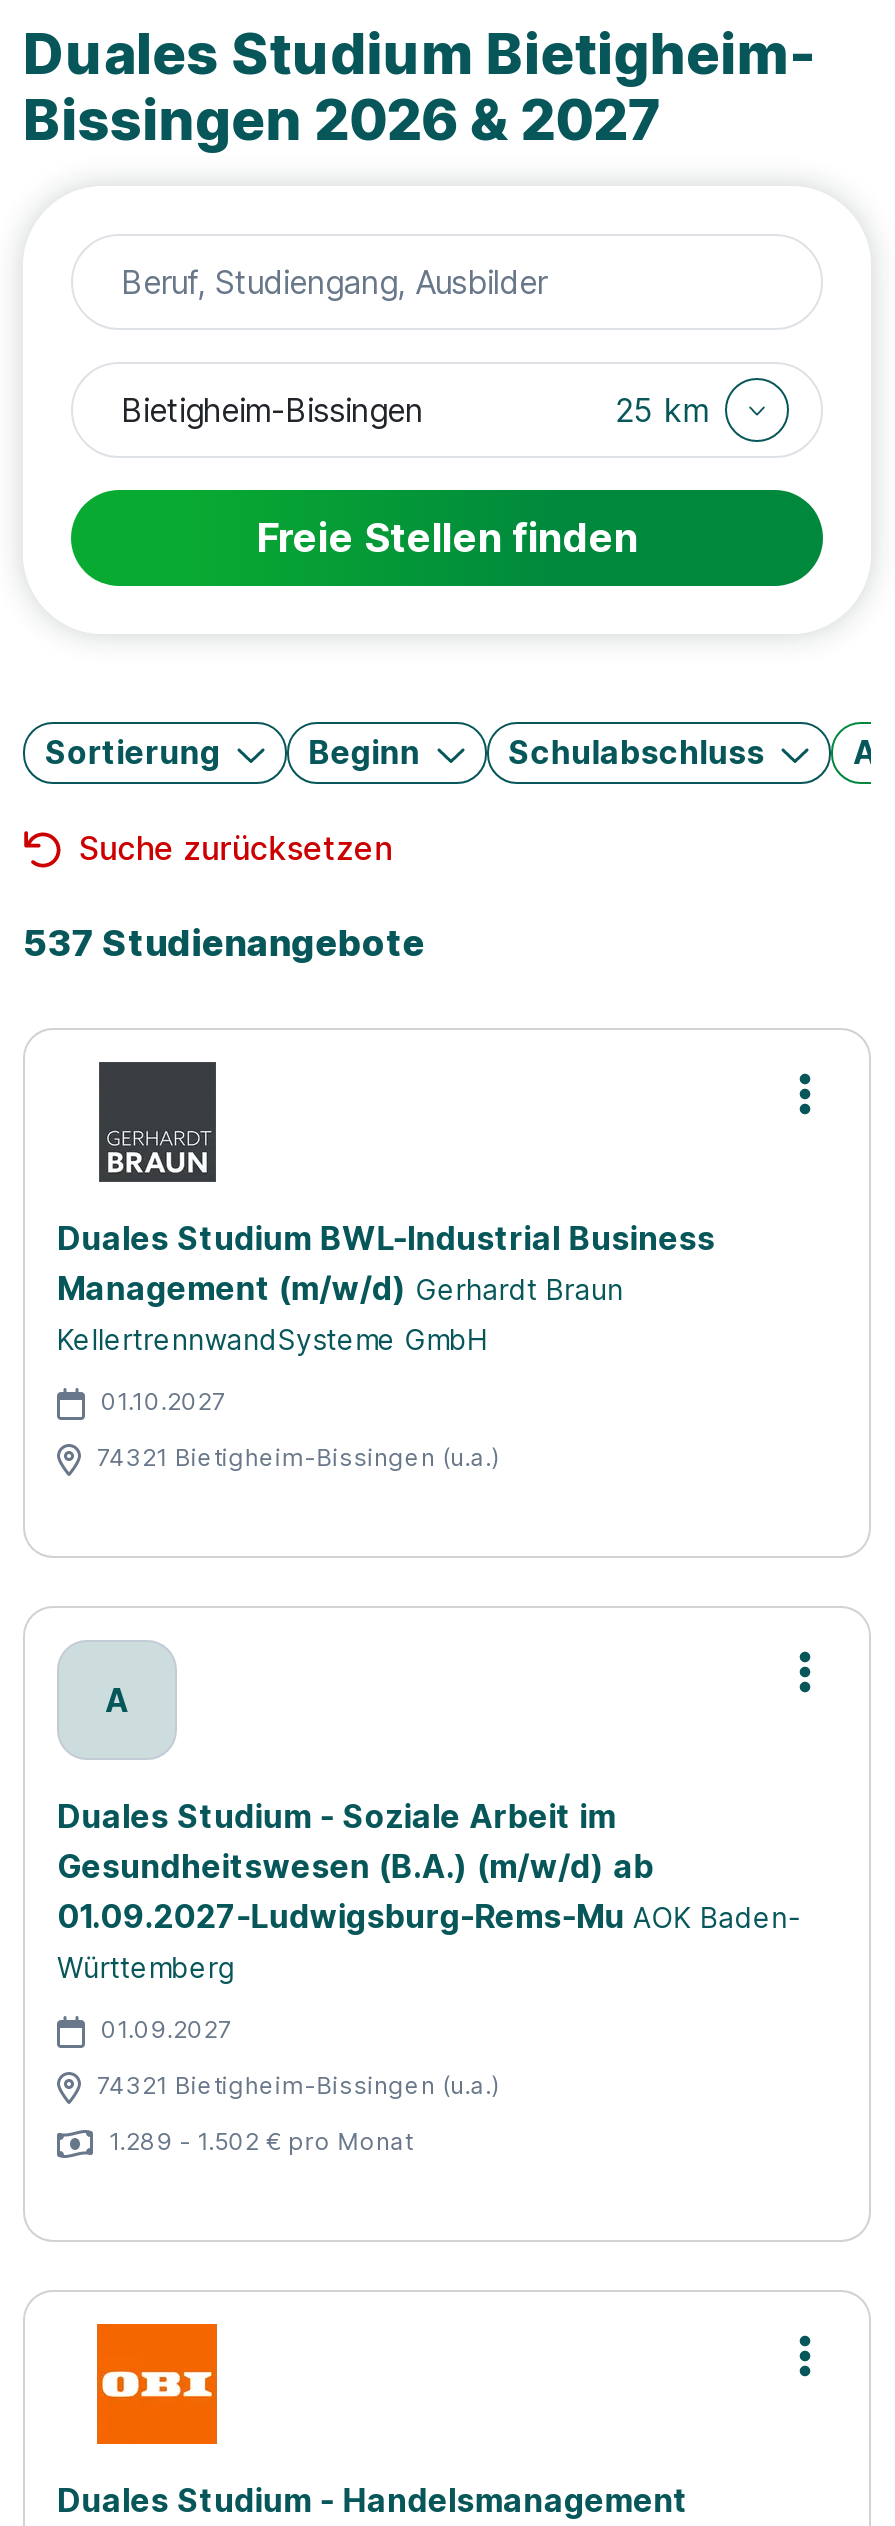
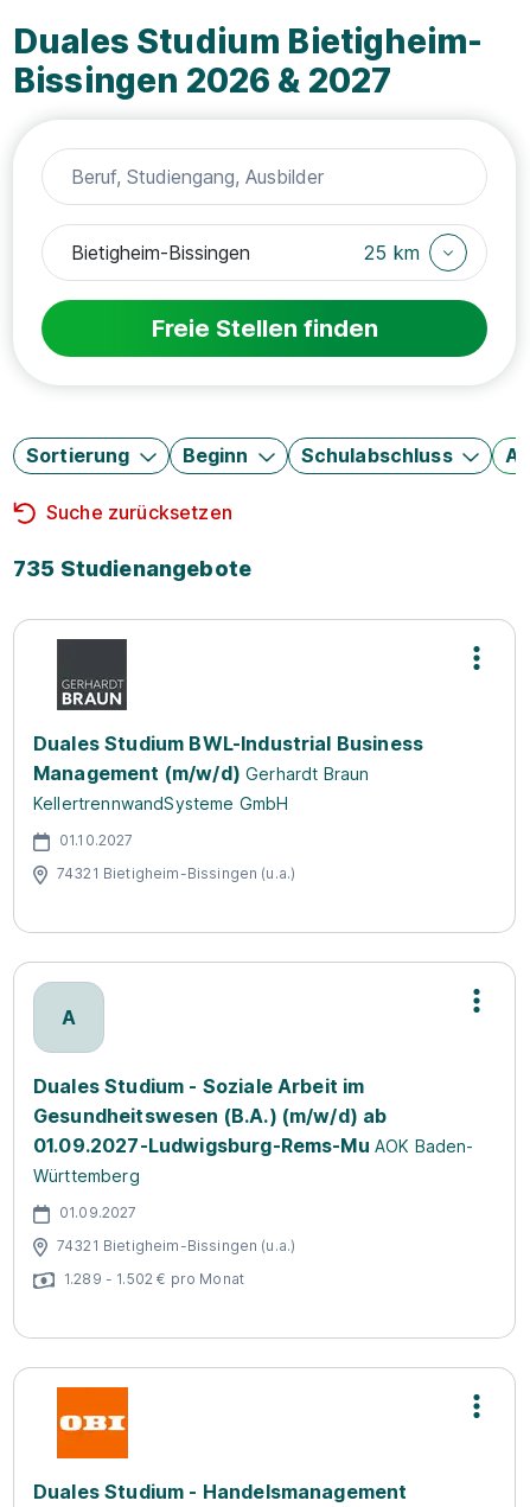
- 537 Studienangebote
+ 735 Studienangebote
